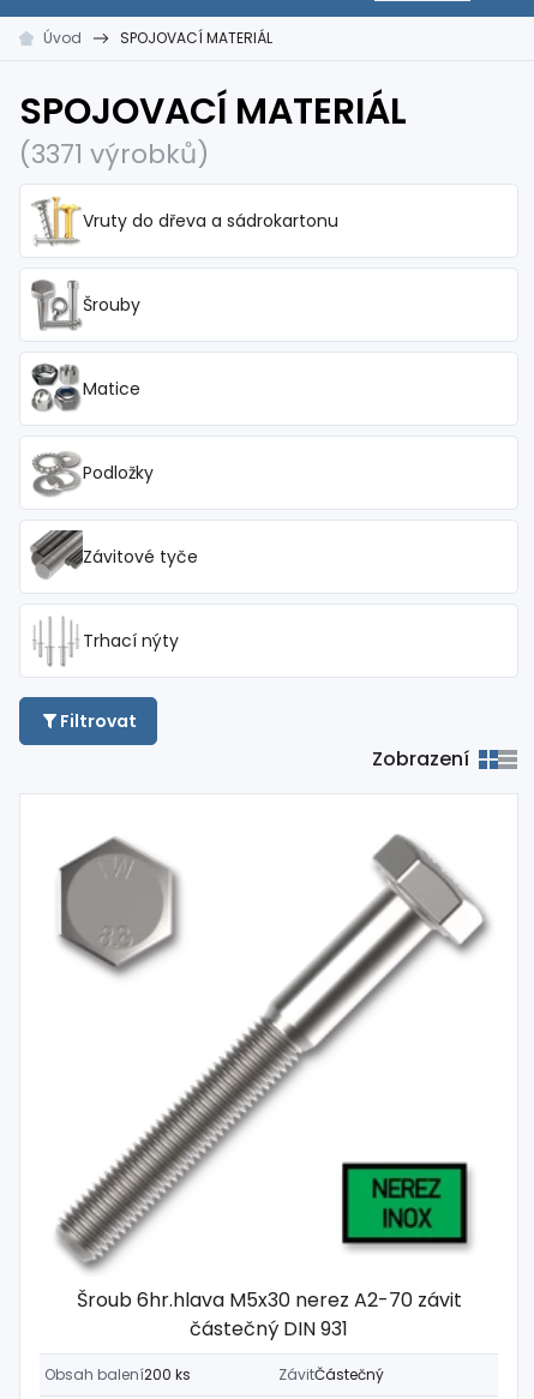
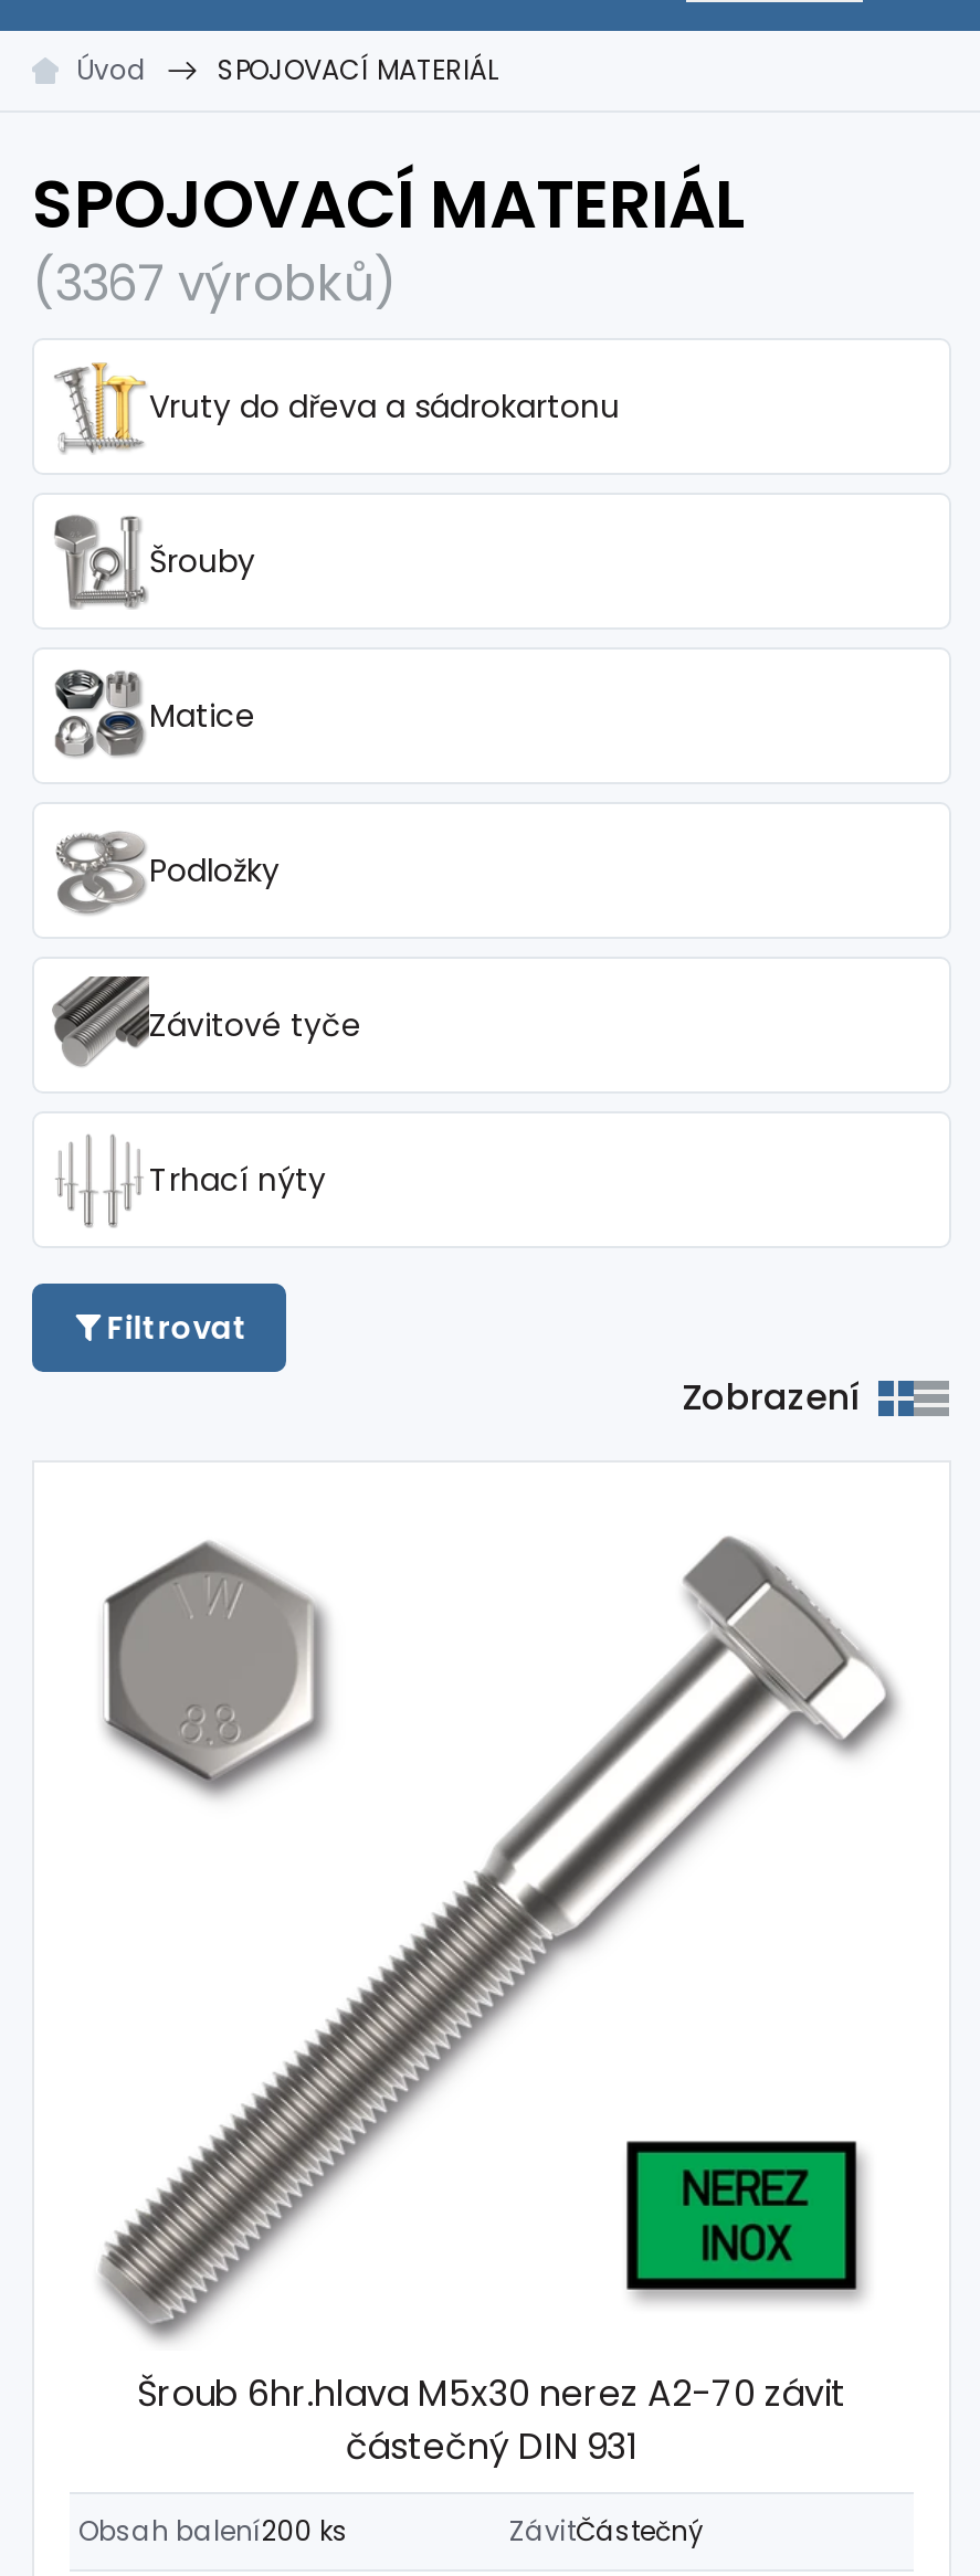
- (3371 výrobků)
+ (3367 výrobků)
